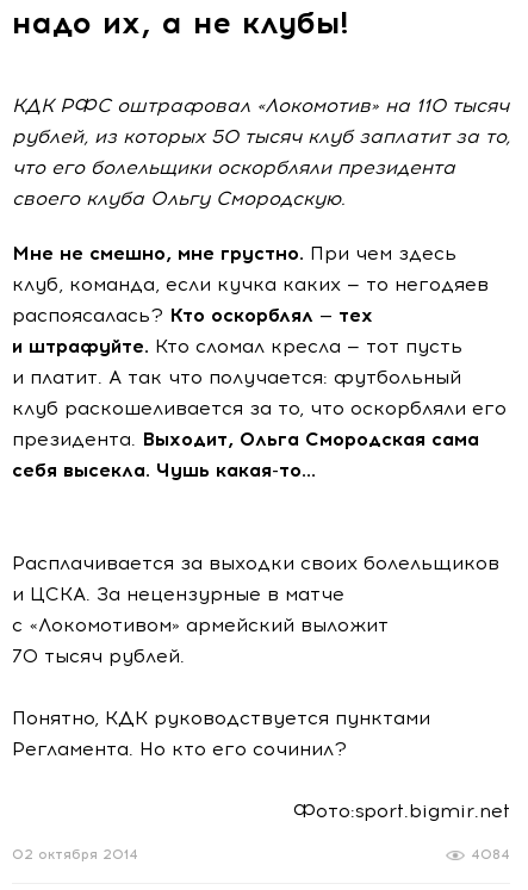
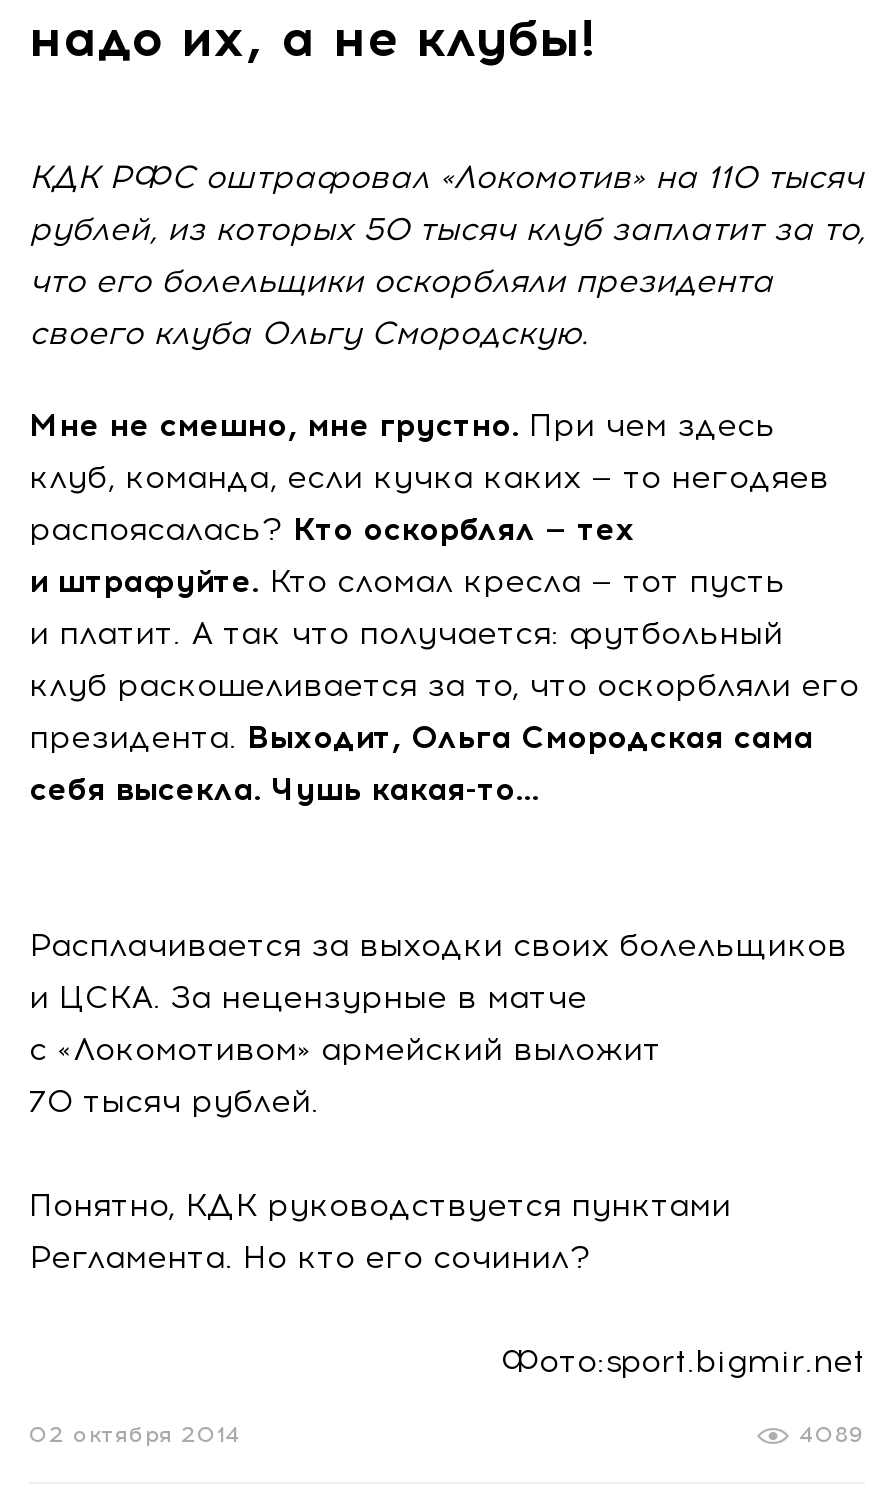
- 4084
+ 4089
